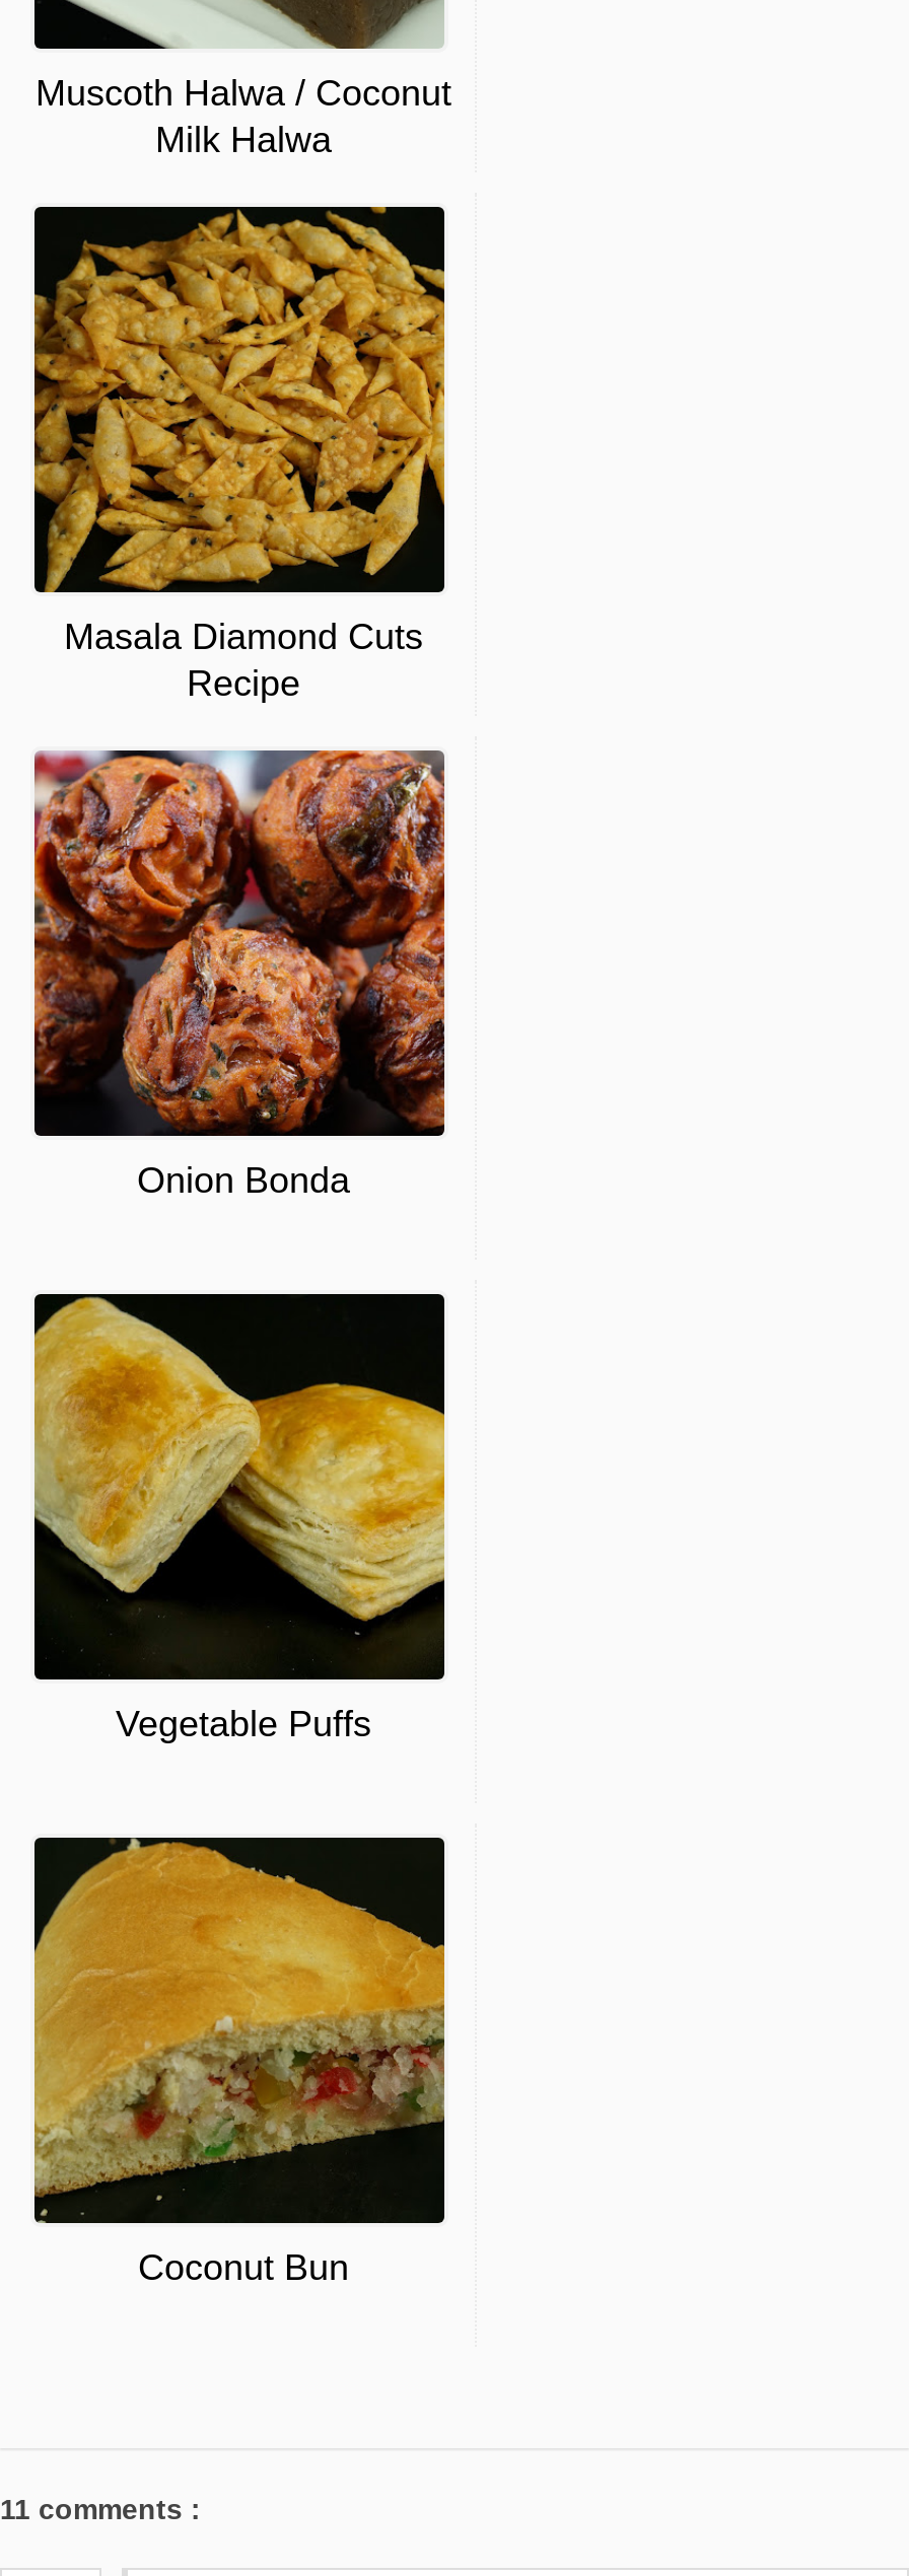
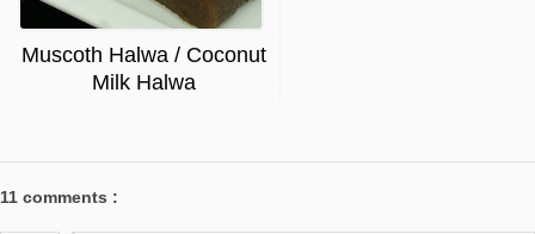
- [image]
- Masala Diamond Cuts
- Recipe

- [image]
- Onion Bonda

- [image]
- Vegetable Puffs

- [image]
- Coconut Bun
